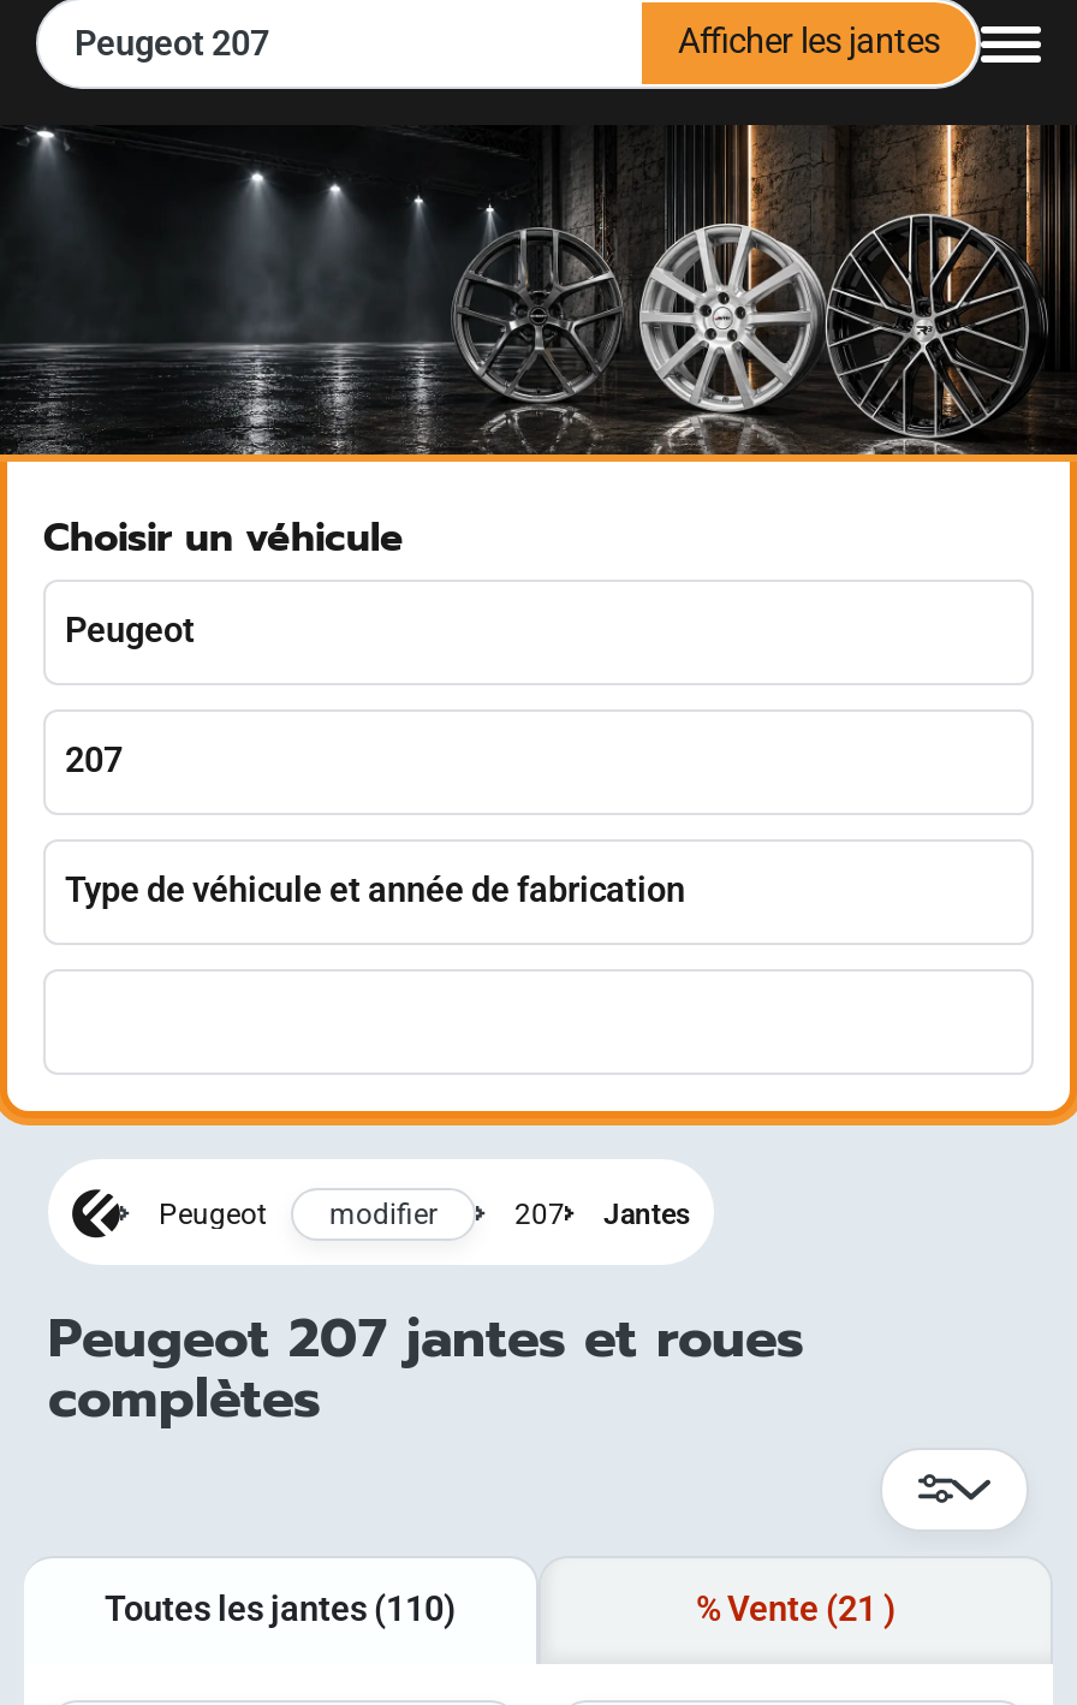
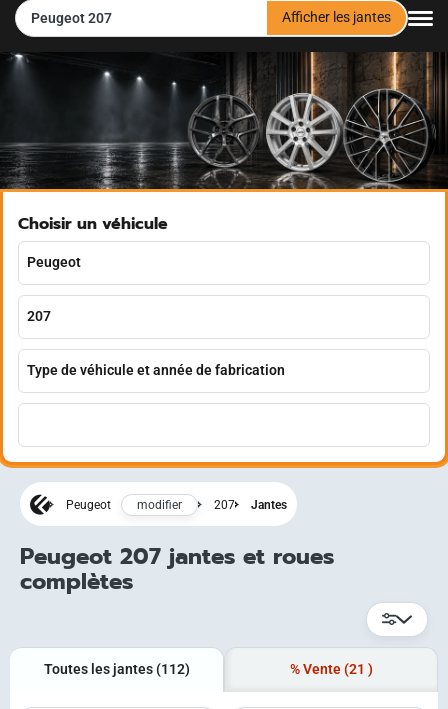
- Toutes les jantes (110)
+ Toutes les jantes (112)
